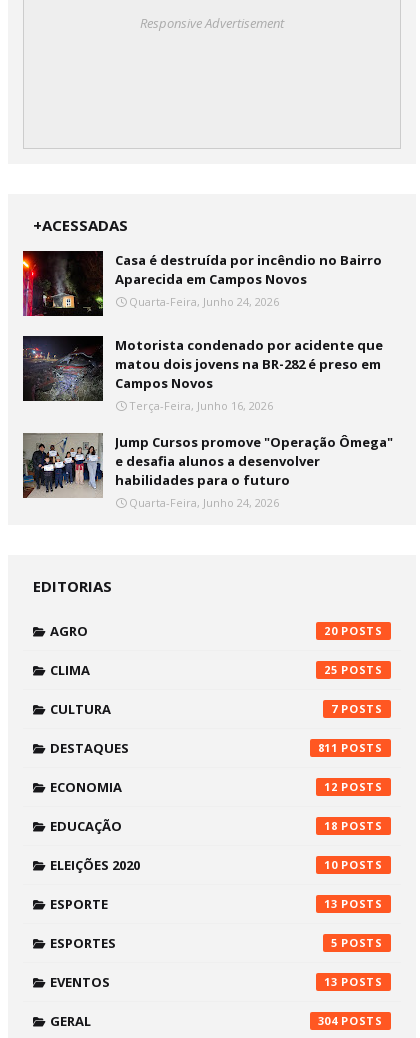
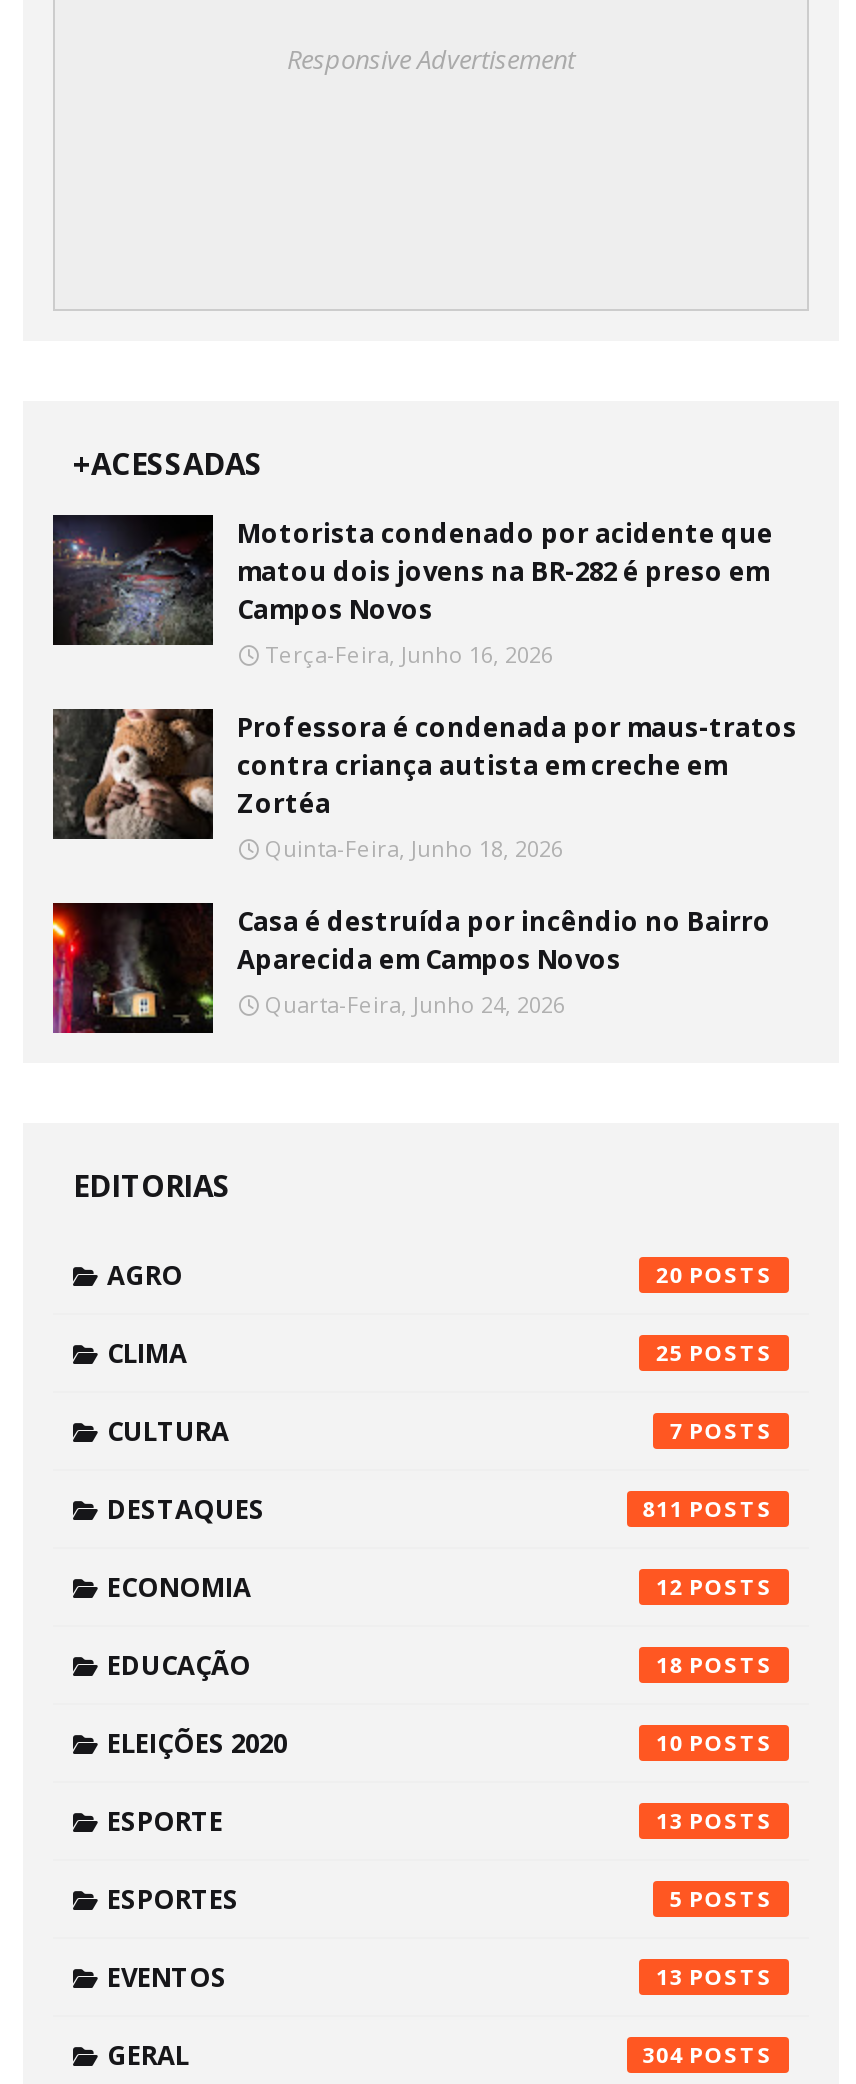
moved down: [image] | Casa é destruída por incêndio no Bairro | Aparecida em Campos Novos

- Quarta-Feira, Junho 24, 2026

moved up: [image] | Motorista condenado por acidente que | matou dois jovens na BR-282 é preso em | Campos Novos | Terça-Feira, Junho 16, 2026

- [image]
- Jump Cursos promove "Operação Ômega"
- e desafia alunos a desenvolver
- habilidades para o futuro
+ [image]
+ Professora é condenada por maus-tratos
+ contra criança autista em creche em
+ Zortéa
+ Quinta-Feira, Junho 18, 2026
